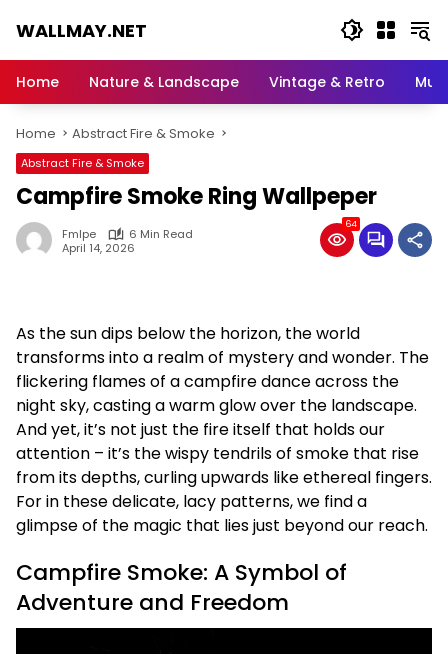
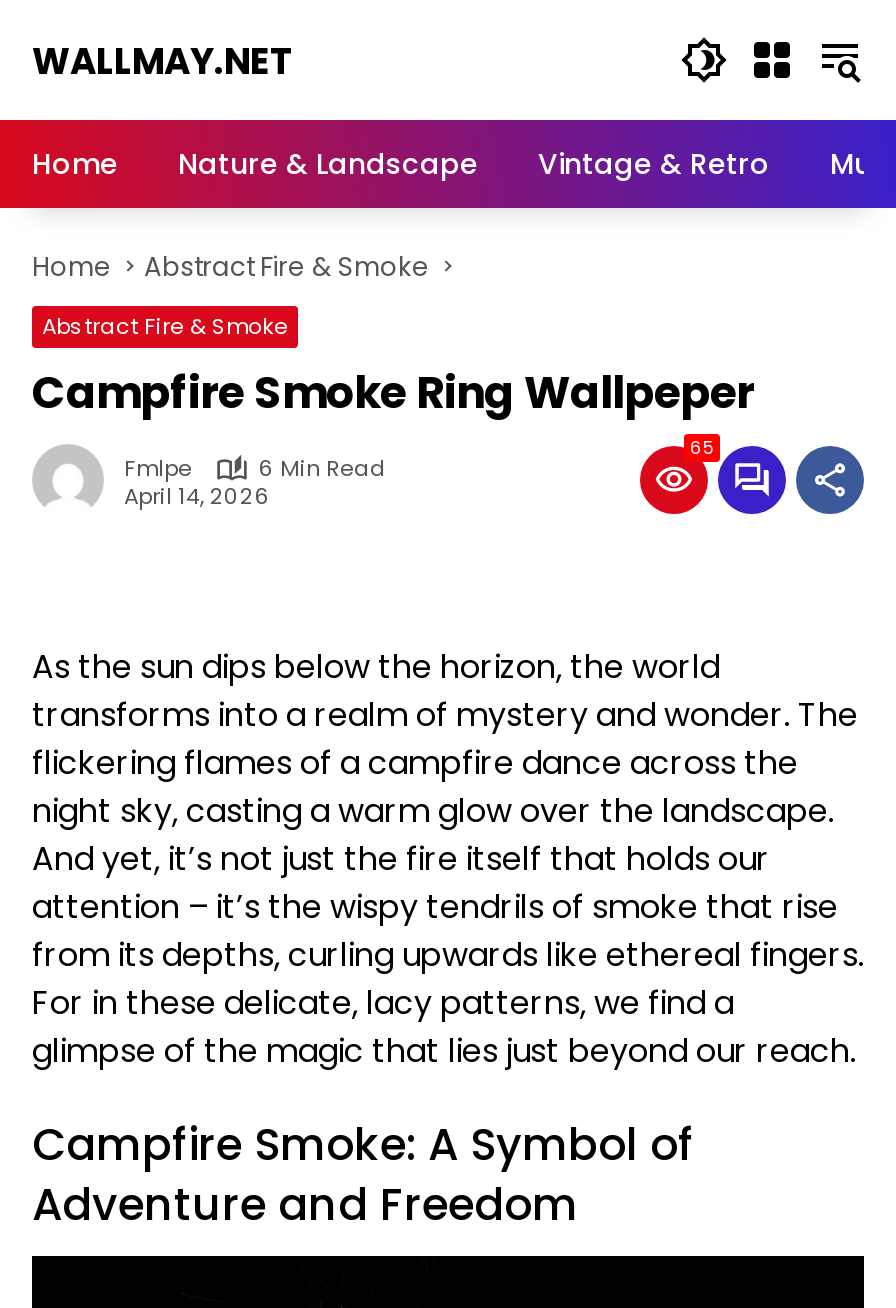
- 64
+ 65
